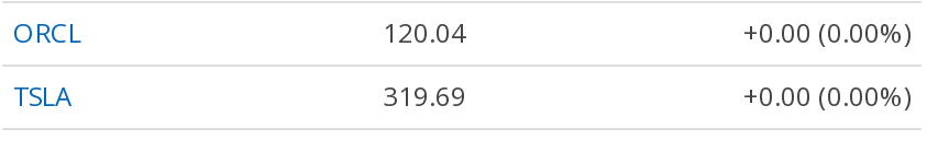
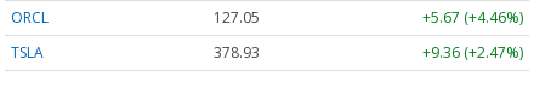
- 120.04
+ 127.05

- +0.00 (0.00%)
+ +5.67 (+4.46%)

- 319.69
- +0.00 (0.00%)
+ 378.93
+ +9.36 (+2.47%)
